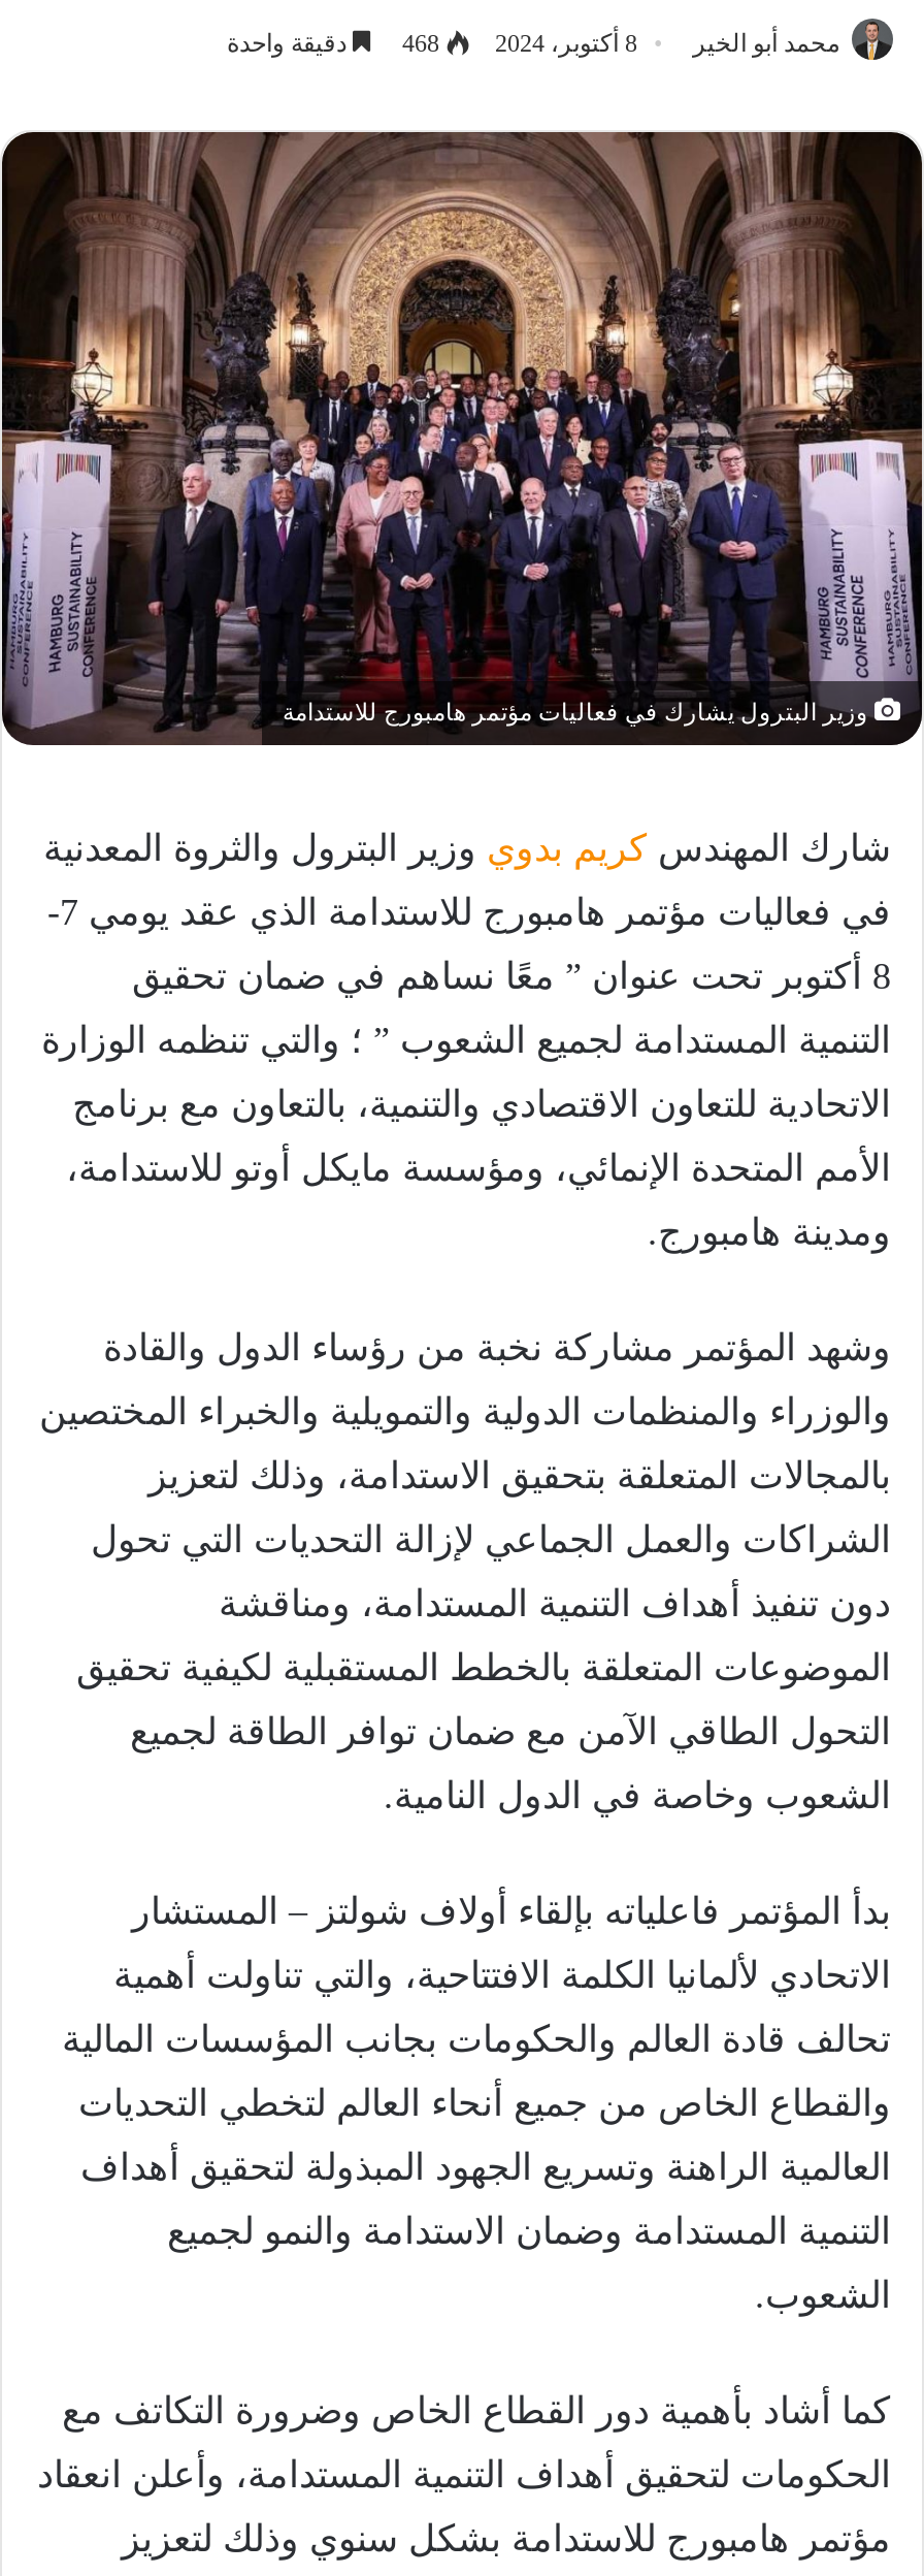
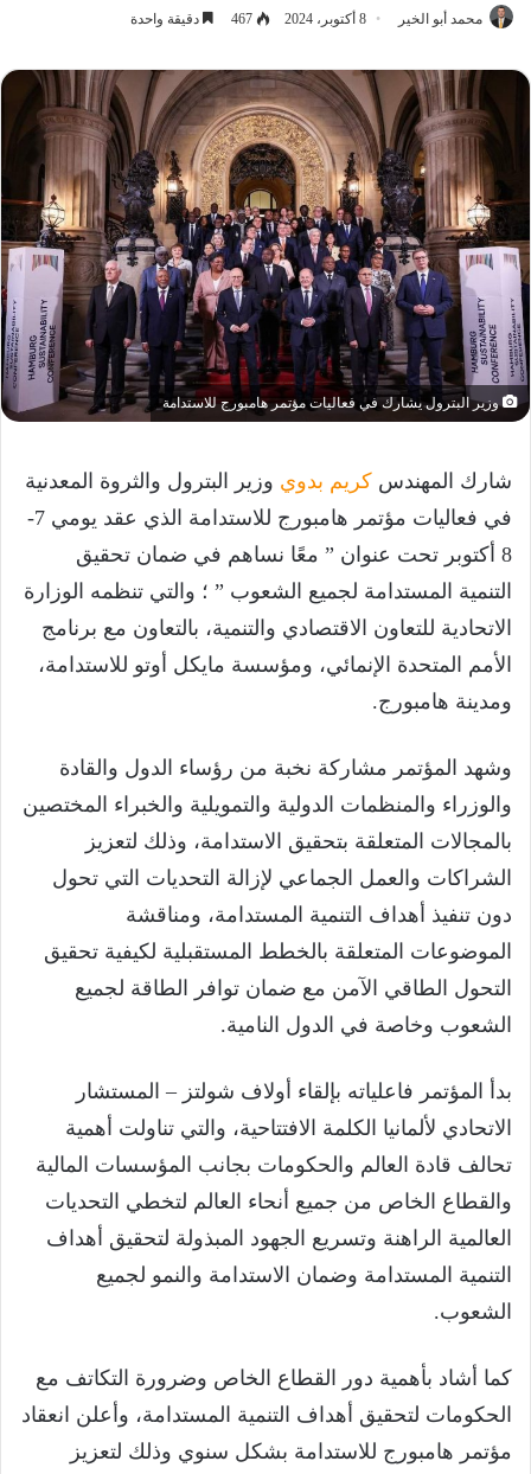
- 468 دقيقة واحدة
+ 467 دقيقة واحدة
